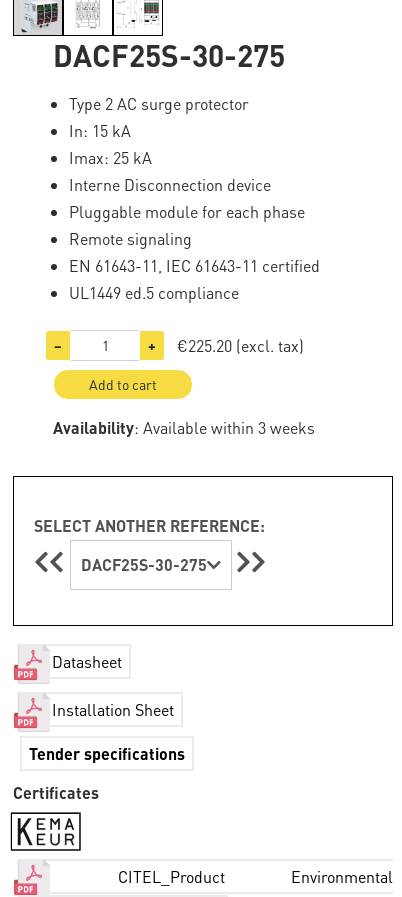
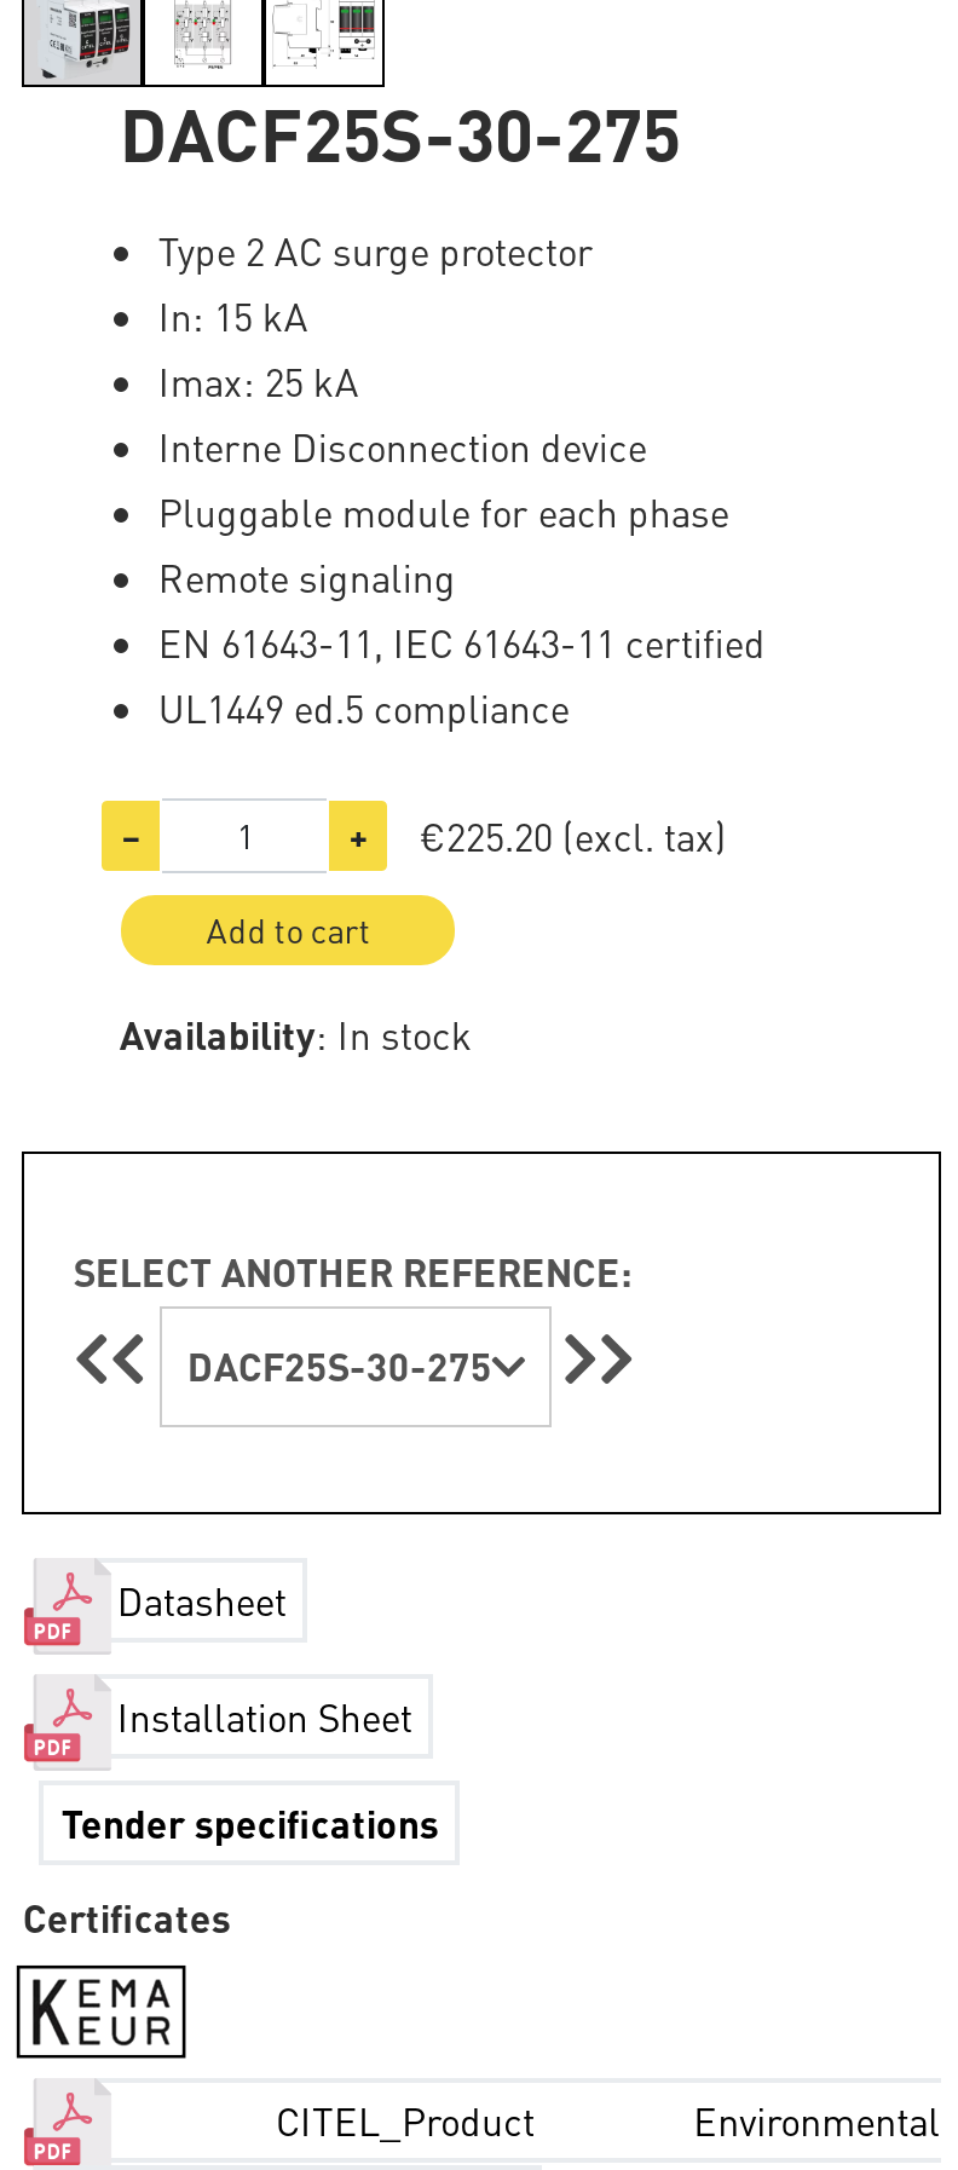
- Availability: Available within 3 weeks
+ Availability: In stock
